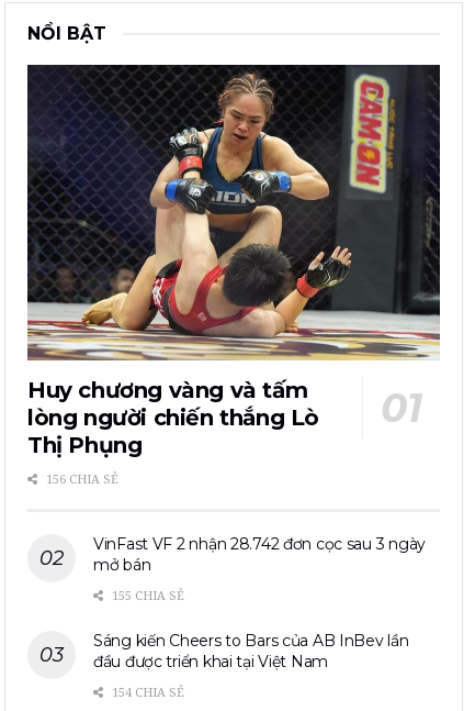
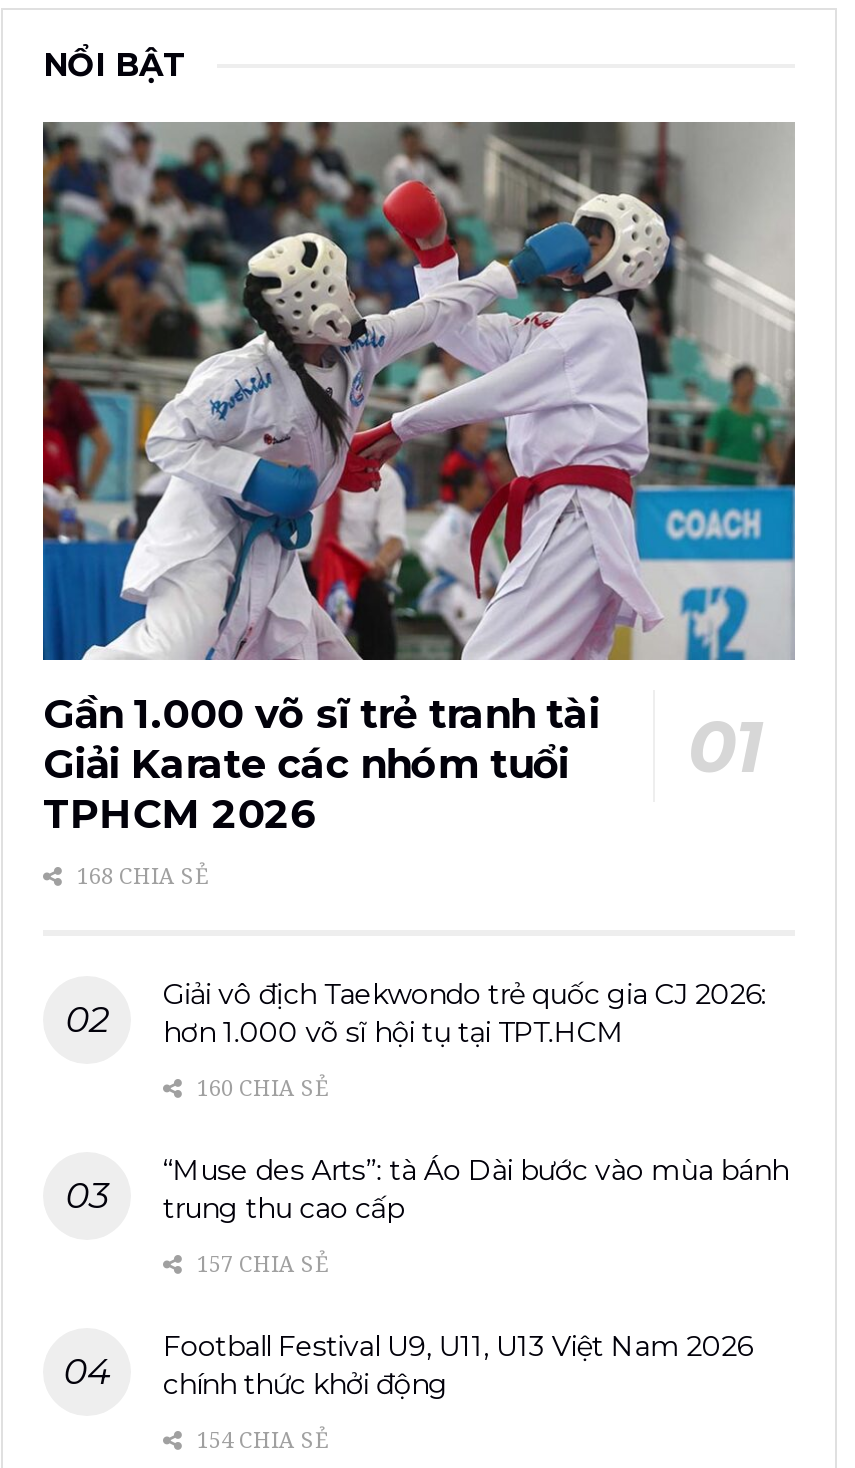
- [image]
- Huy chương vàng và tấm
- lòng người chiến thắng Lò
- Thị Phụng
- 156 CHIA SẺ
- VinFast VF 2 nhận 28.742 đơn cọc sau 3 ngày
- mở bán
- 155 CHIA SẺ
- Sáng kiến Cheers to Bars của AB InBev lần
- đầu được triển khai tại Việt Nam
+ [image]
+ Gần 1.000 võ sĩ trẻ tranh tài
+ Giải Karate các nhóm tuổi
+ TPHCM 2026
+ 168 CHIA SẺ
+ Giải vô địch Taekwondo trẻ quốc gia CJ 2026:
+ hơn 1.000 võ sĩ hội tụ tại TPT.HCM
+ 160 CHIA SẺ
+ “Muse des Arts”: tà Áo Dài bước vào mùa bánh
+ trung thu cao cấp
+ 157 CHIA SẺ
+ Football Festival U9, U11, U13 Việt Nam 2026
+ chính thức khởi động
